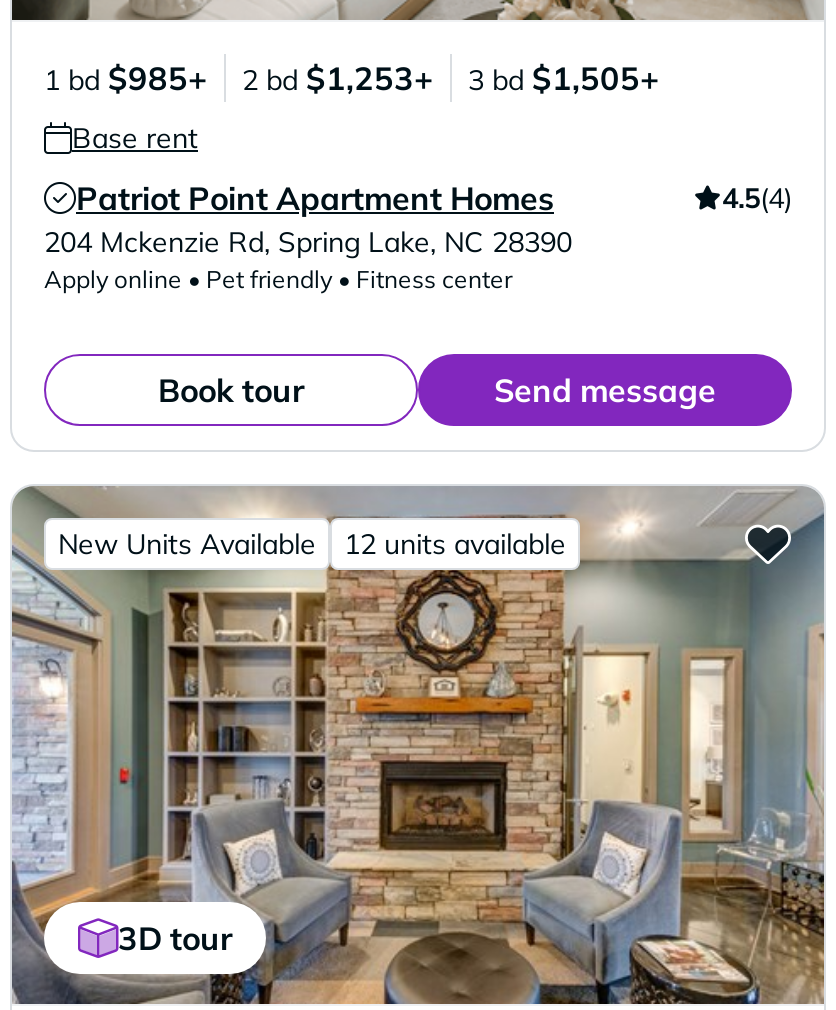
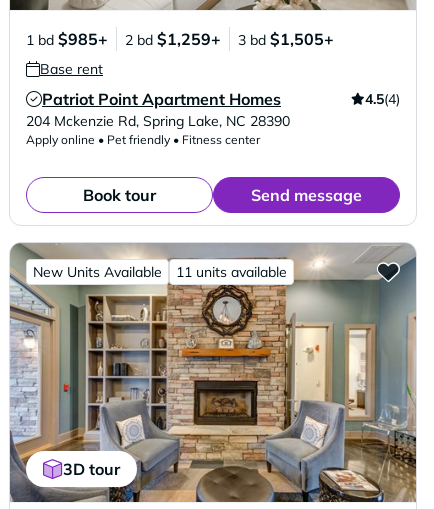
- 1 bd $985+ 2 bd $1,253+ 3 bd $1,505+
+ 1 bd $985+ 2 bd $1,259+ 3 bd $1,505+

- 12 units available
+ 11 units available
